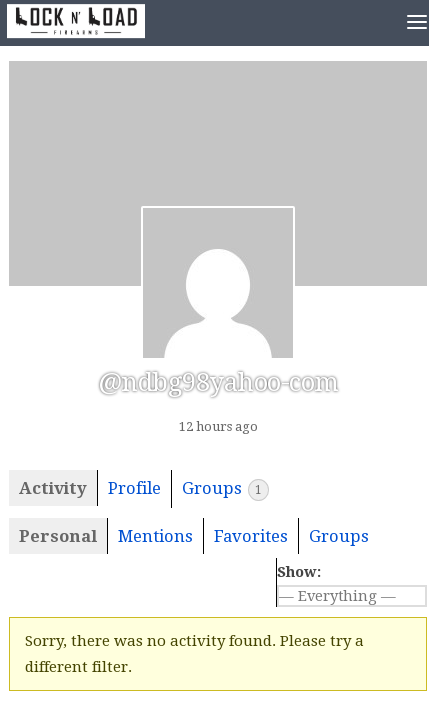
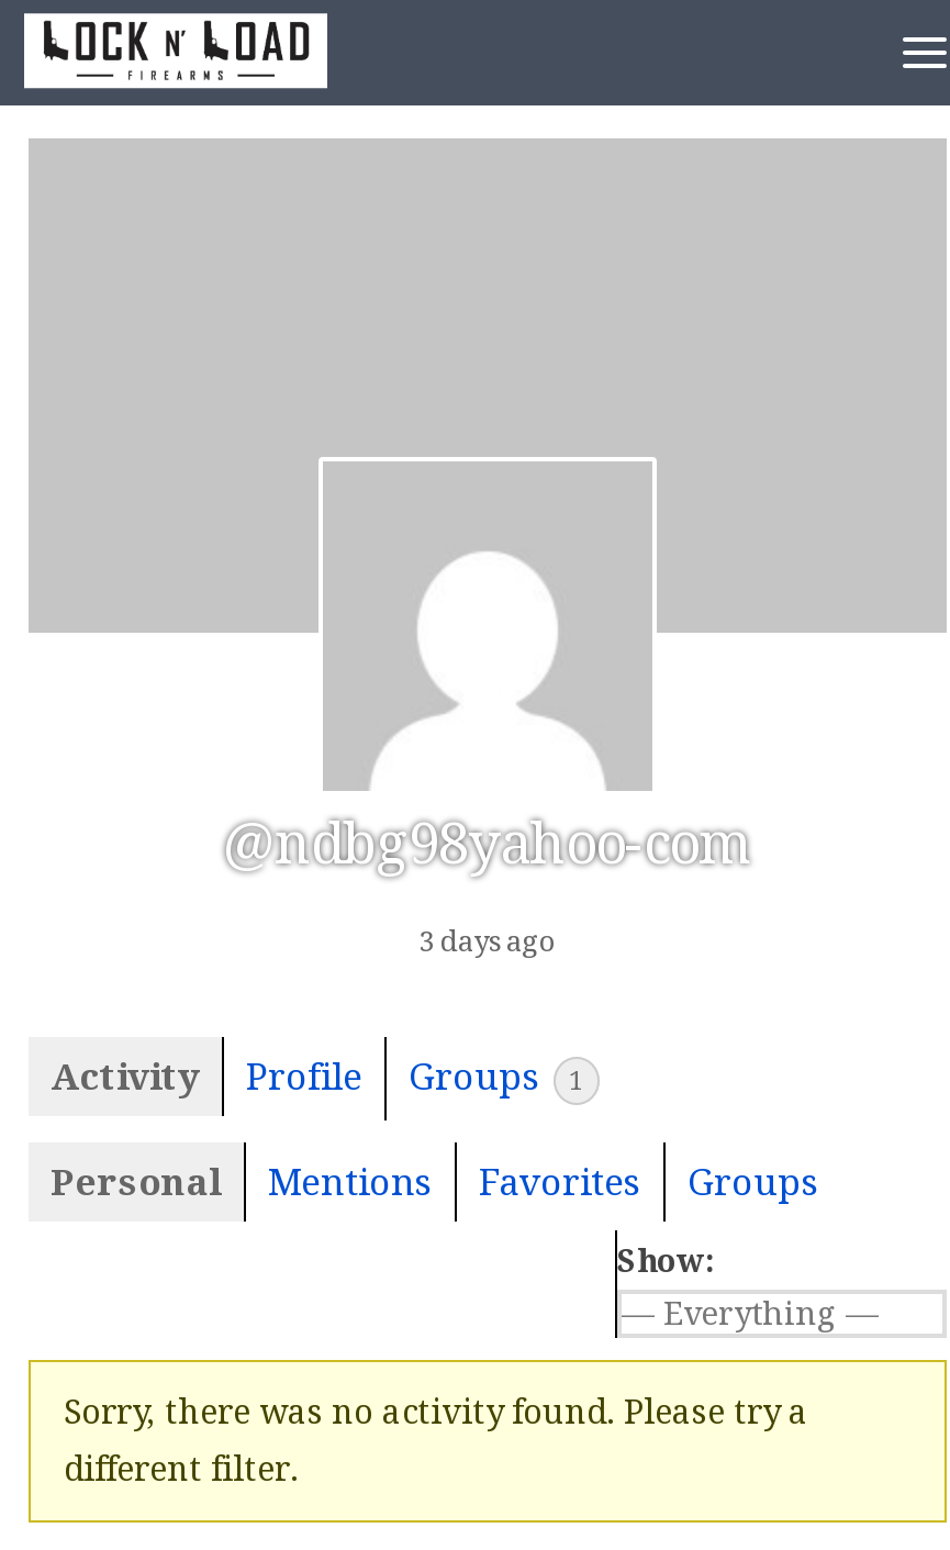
- 12 hours ago
+ 3 days ago
